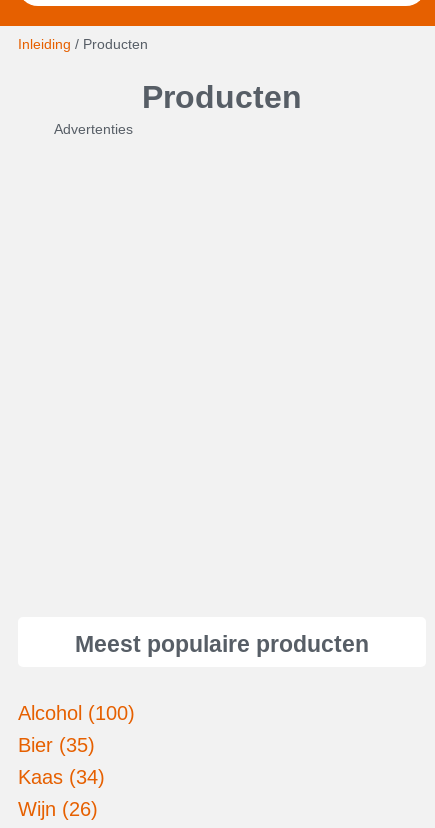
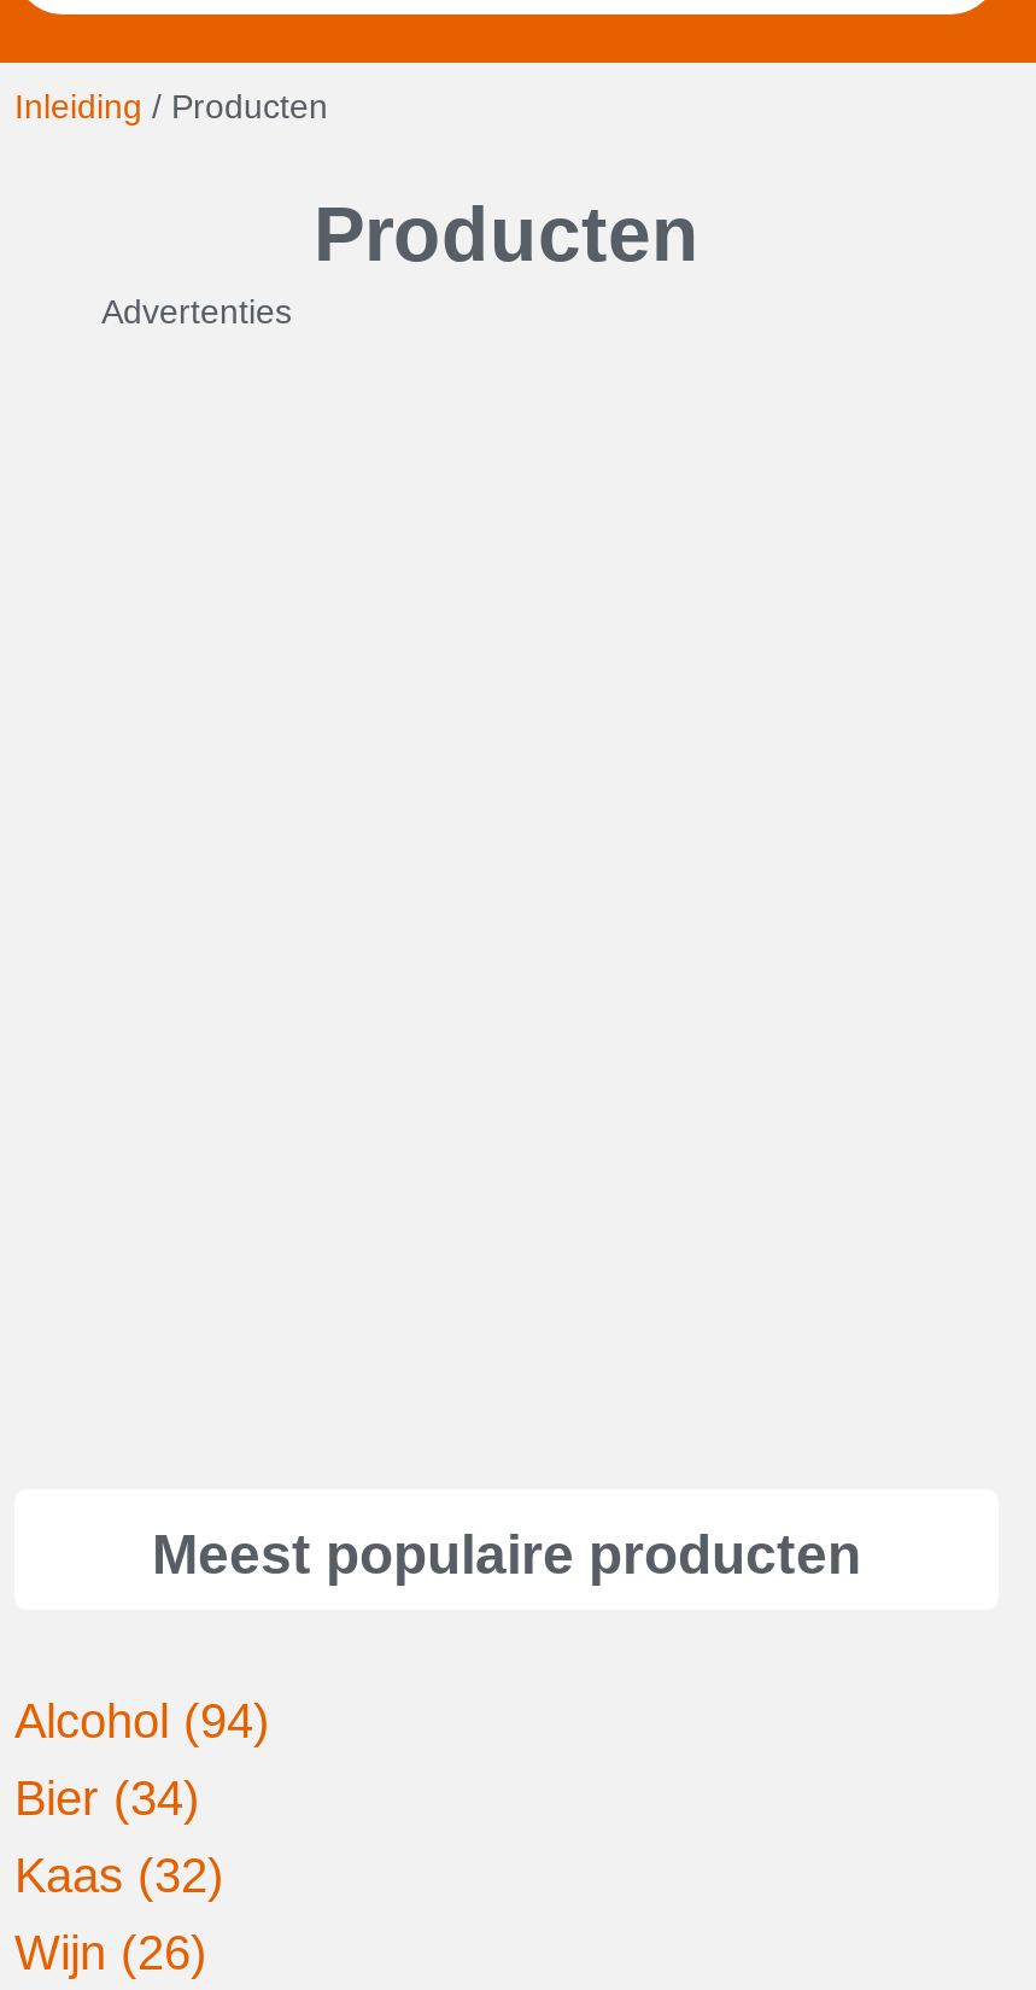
- Alcohol (100)
+ Alcohol (94)

- Bier (35)
+ Bier (34)

- Kaas (34)
+ Kaas (32)
